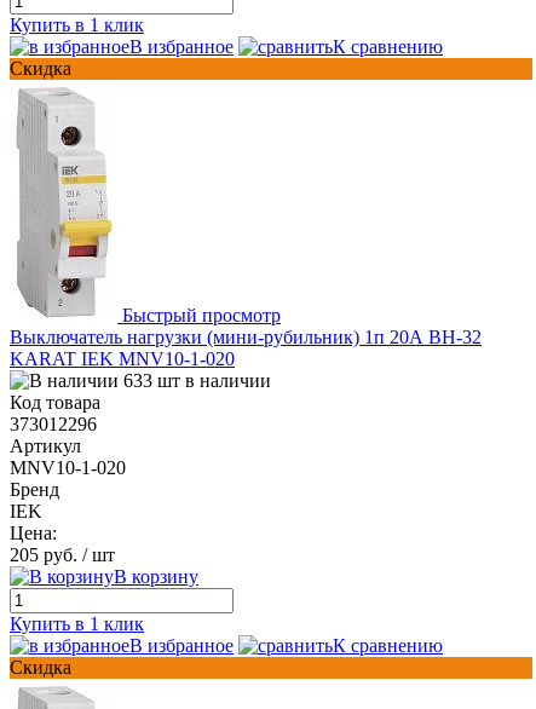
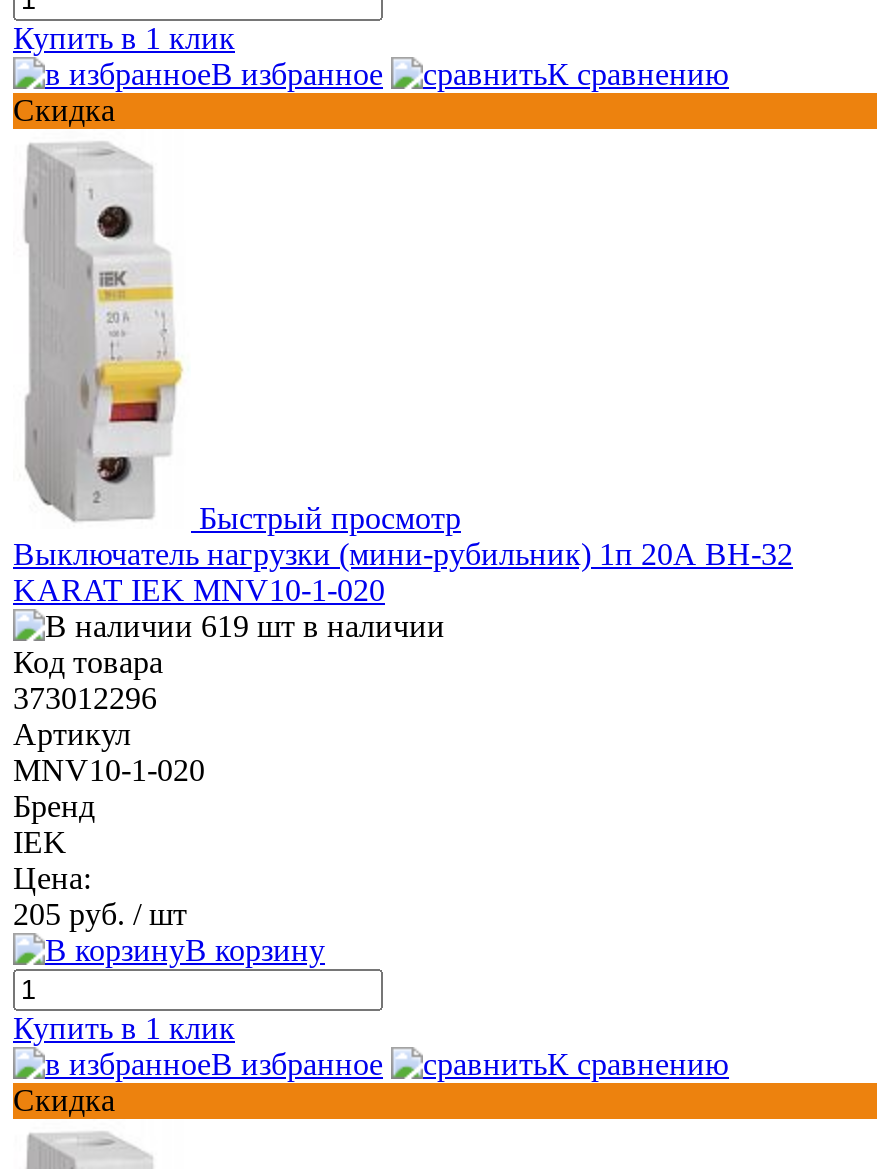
- 633 шт в наличии
+ 619 шт в наличии
